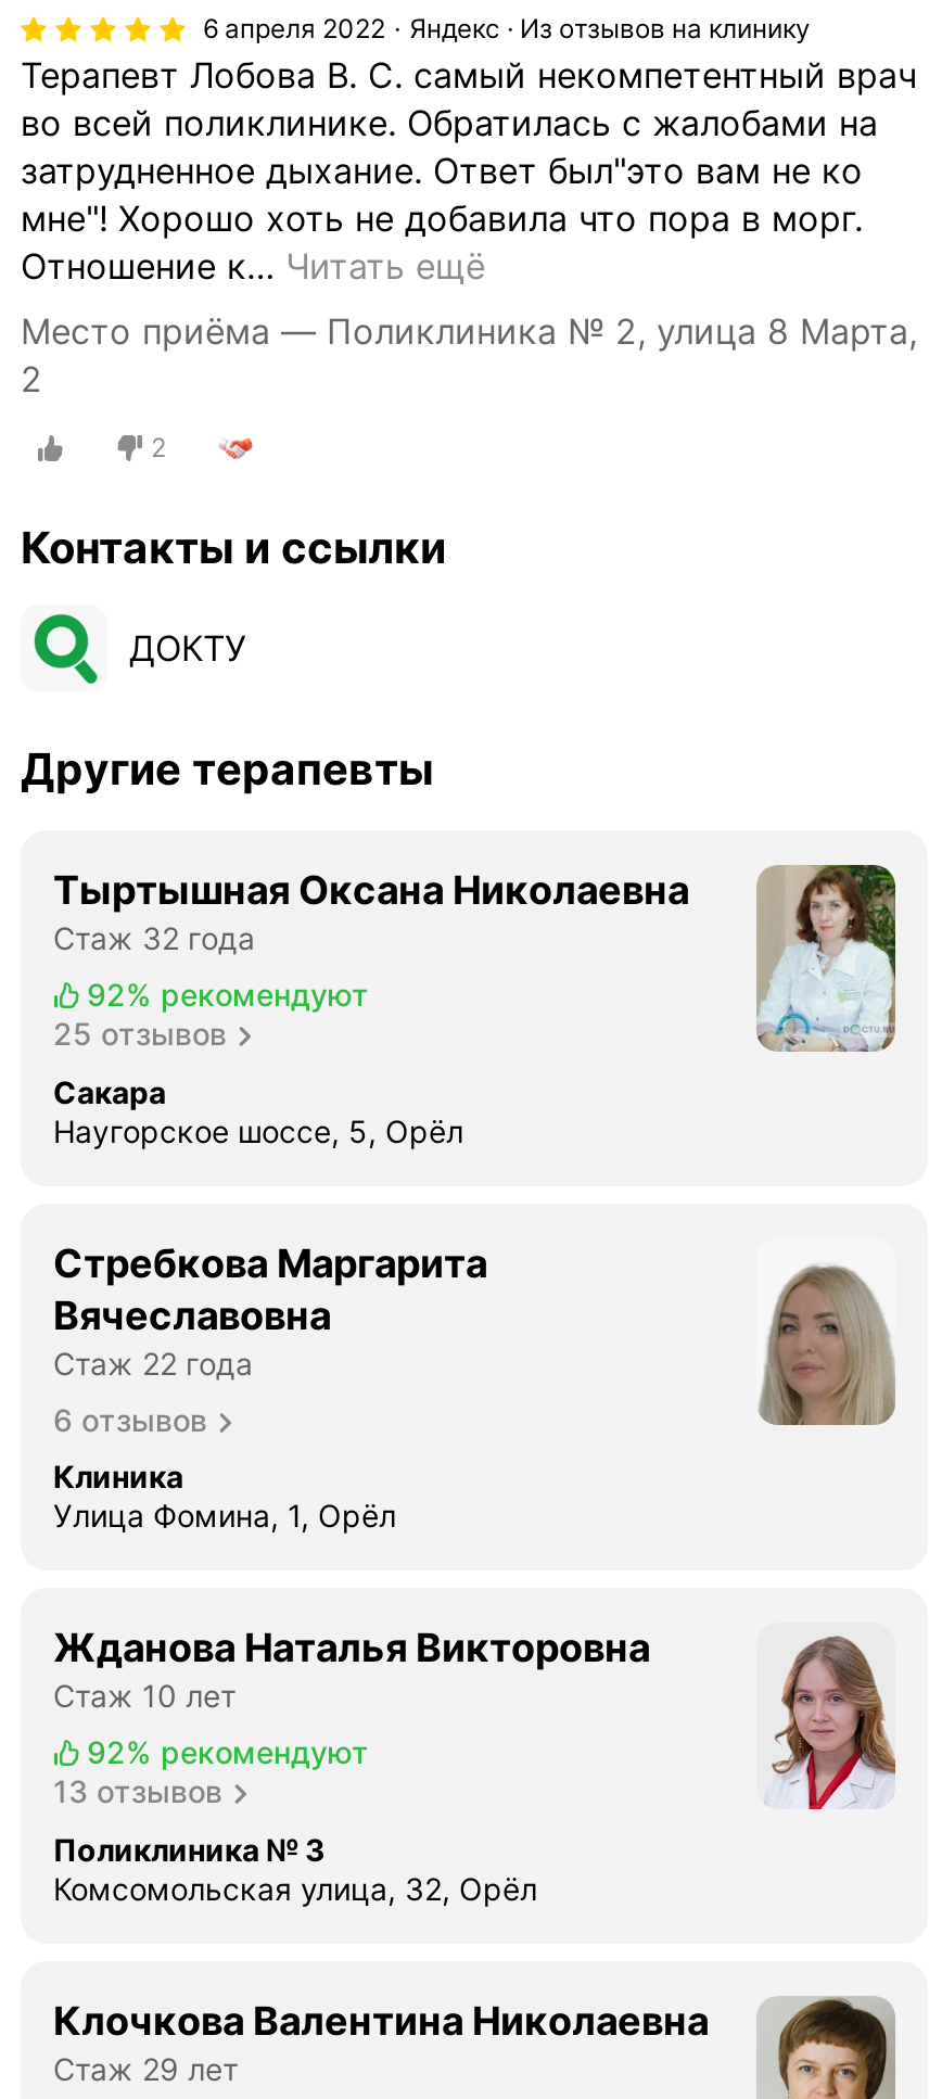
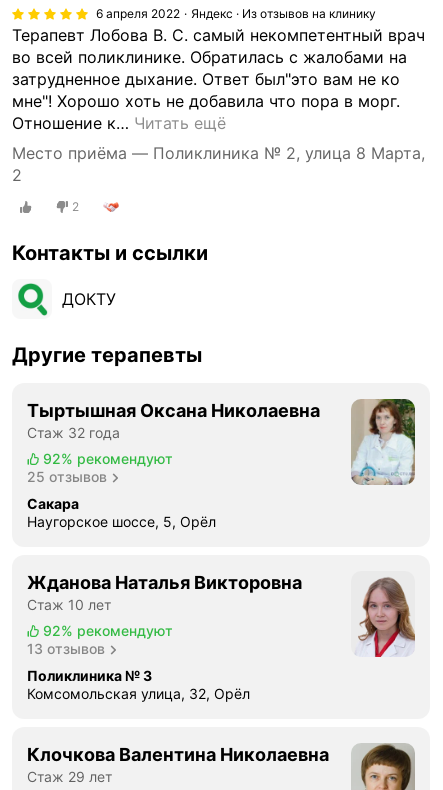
- Стребкова Маргарита
- Вячеславовна
- Стаж 22 года
- 6 отзывов
- Клиника
- Улица Фомина, 1, Орёл

- [image]
